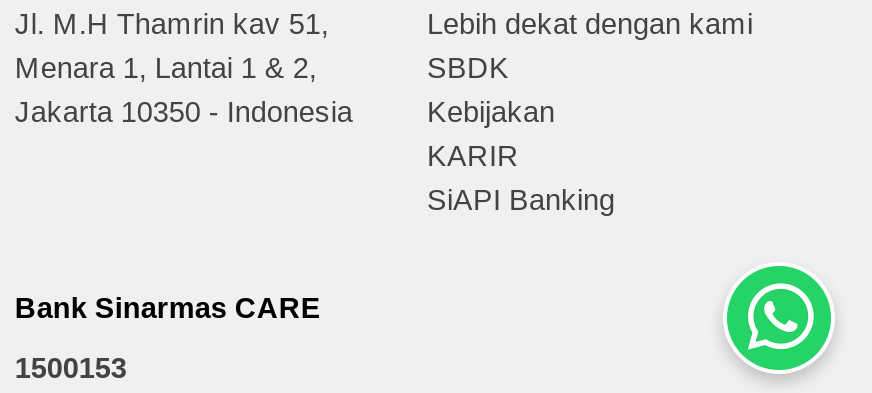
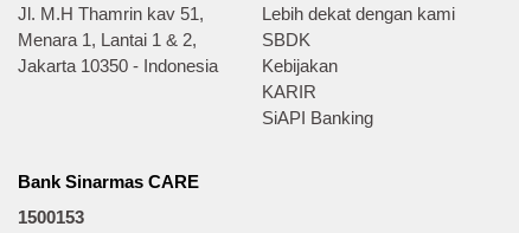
- [image]
